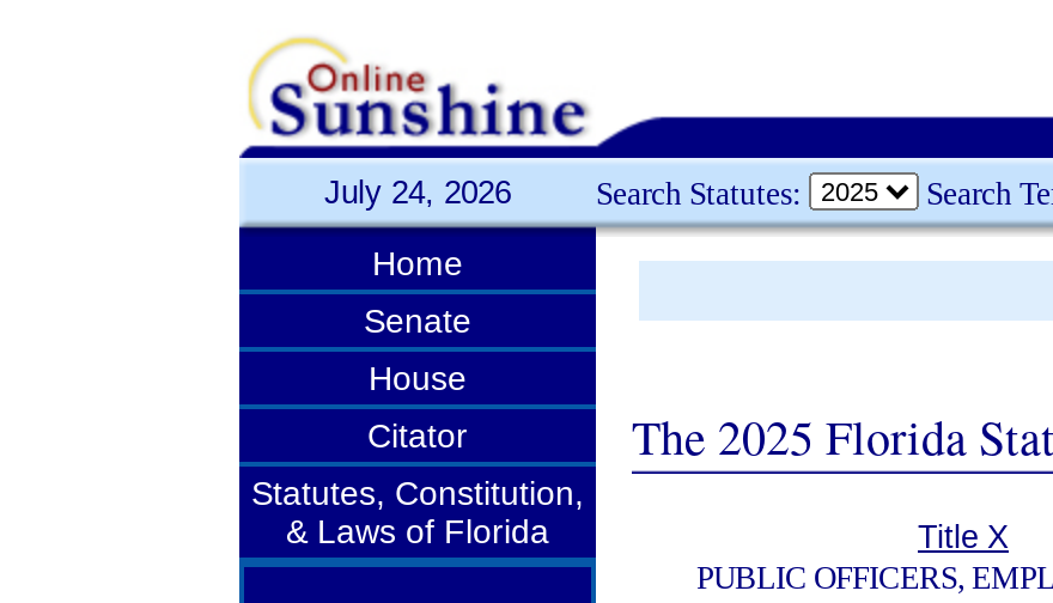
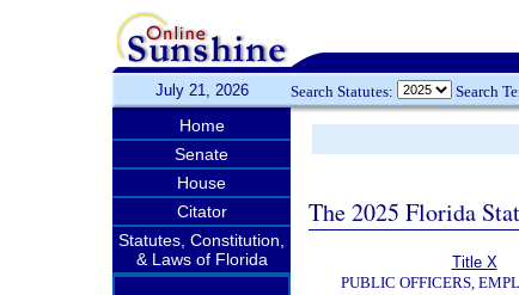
- July 24, 2026
+ July 21, 2026
